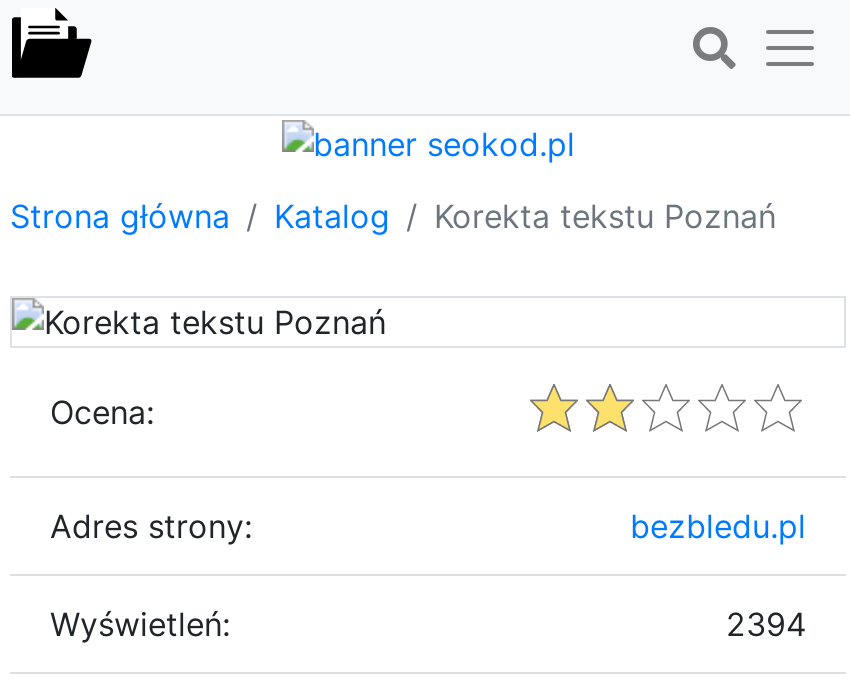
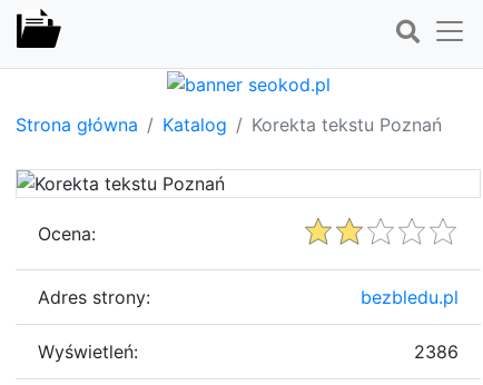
- 2394
+ 2386
